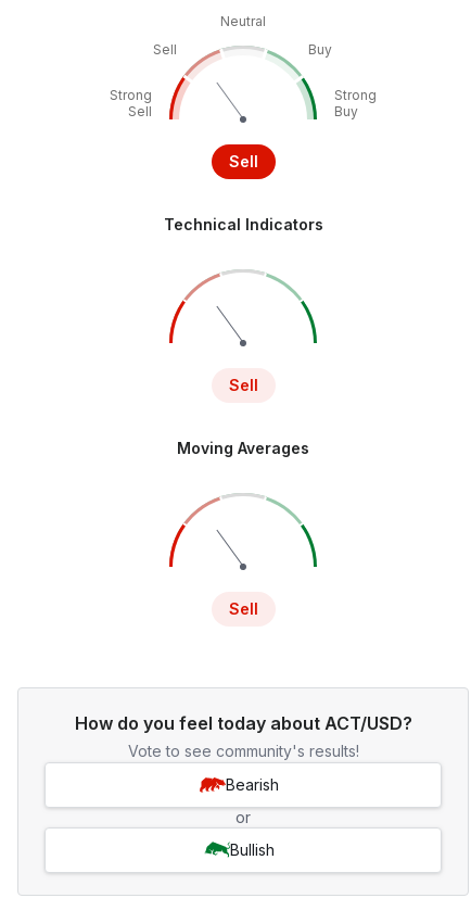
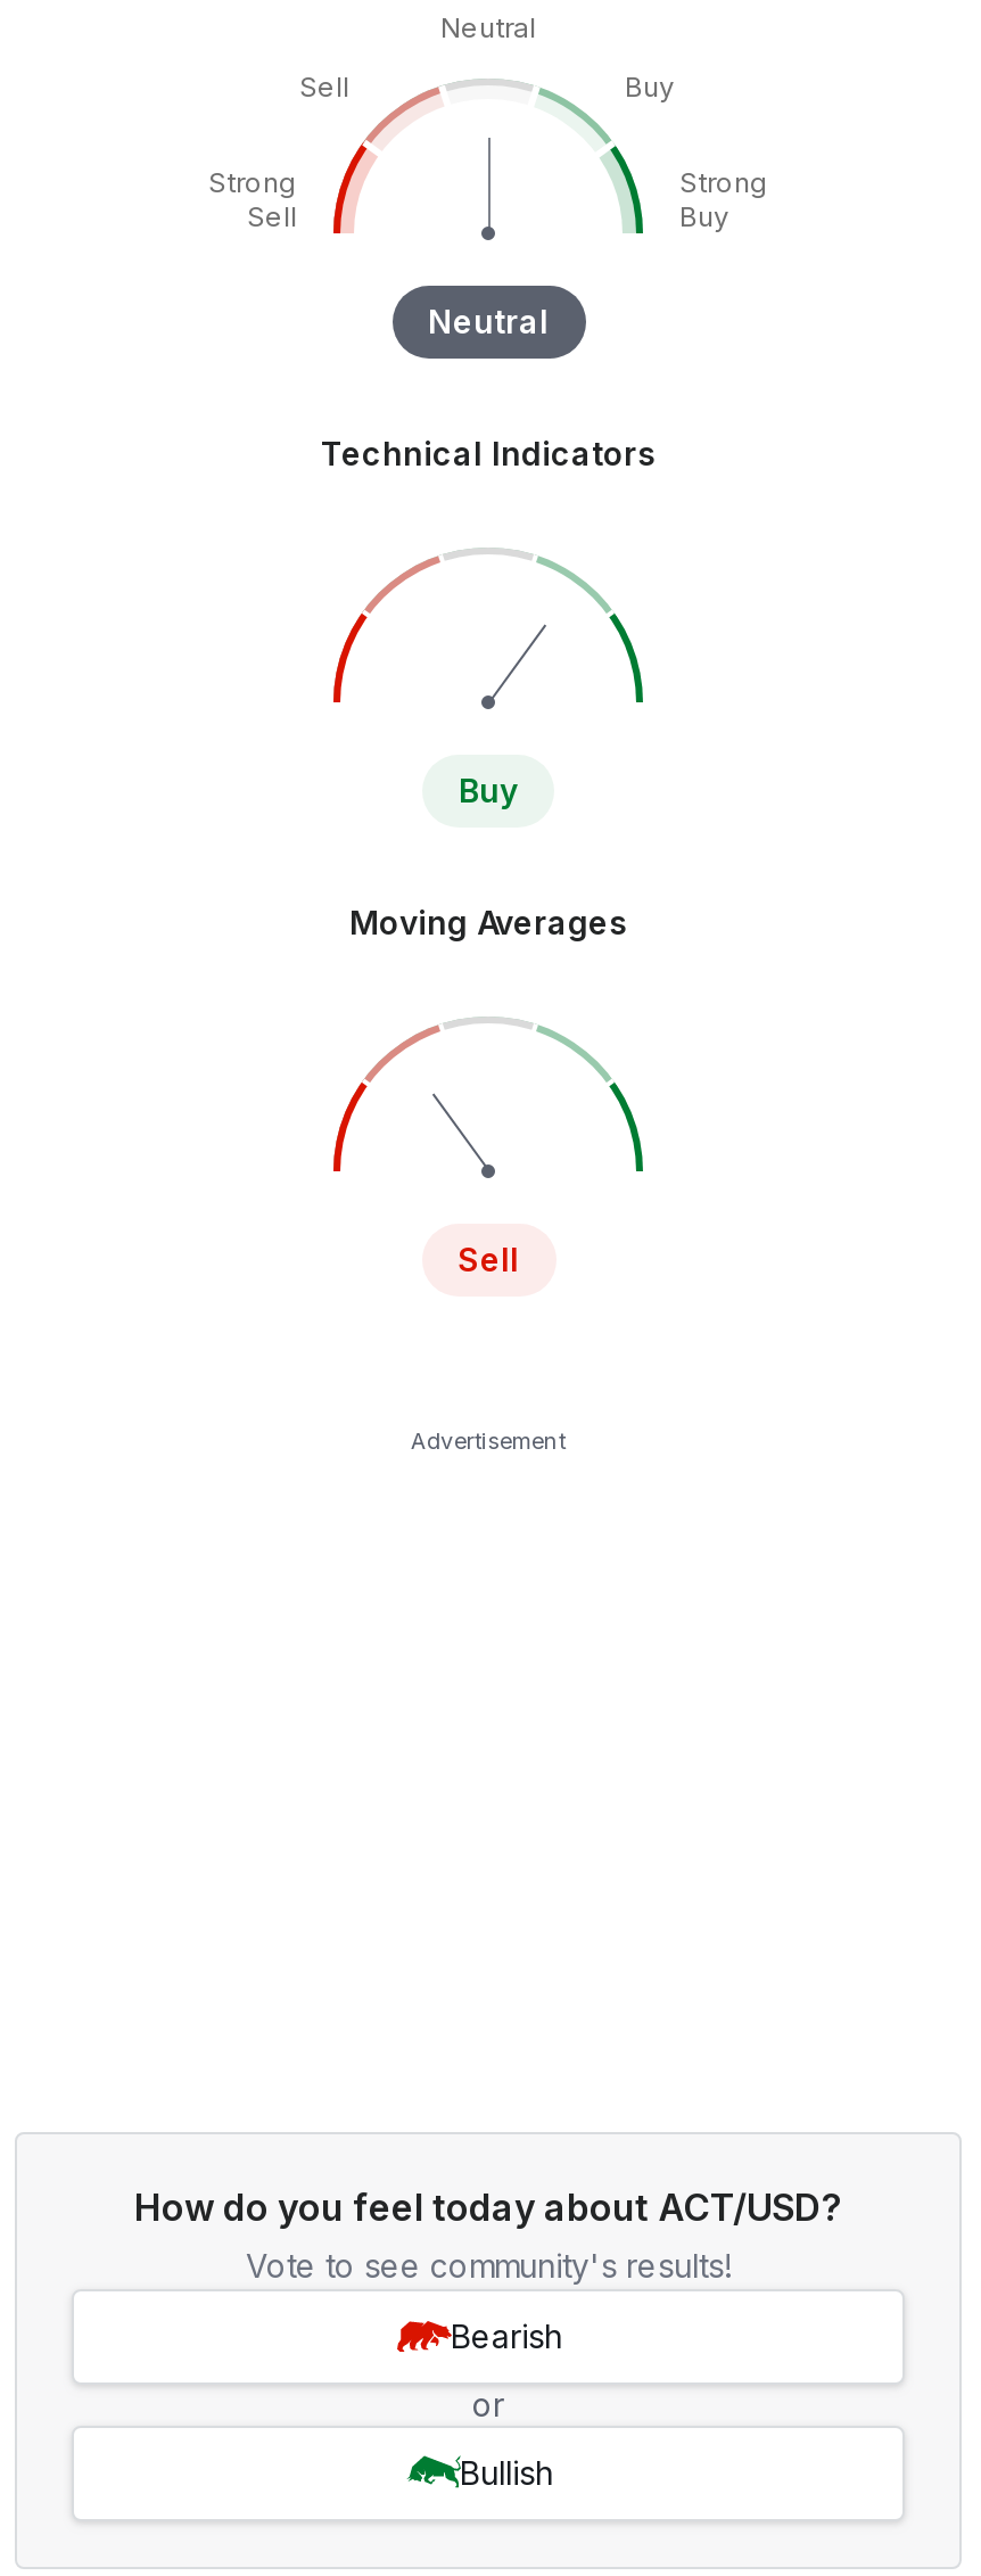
- Sell
+ Neutral

- Sell
+ Buy

+ Advertisement
